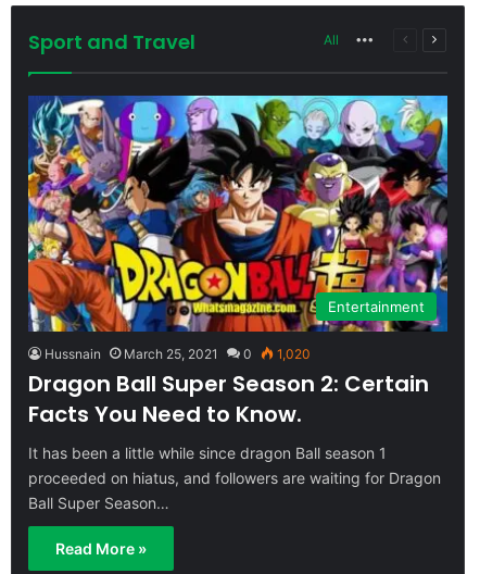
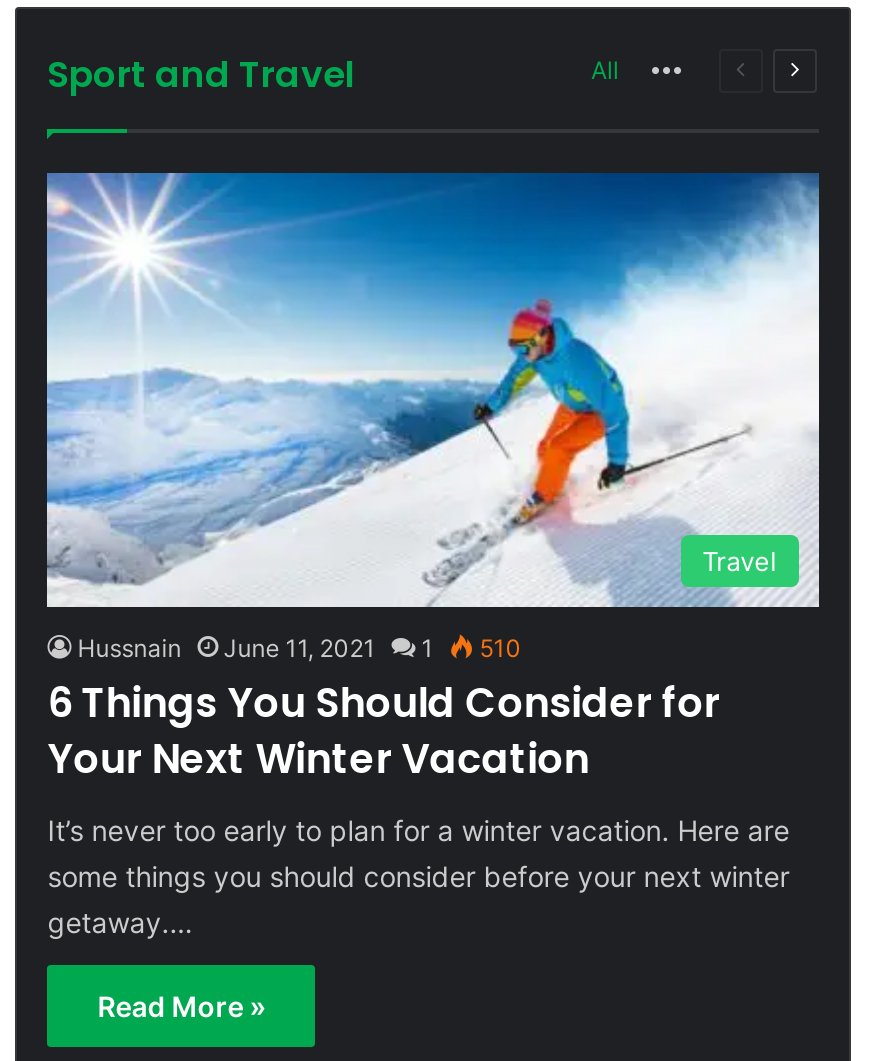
- [image]
- Entertainment
+ [image]
+ Travel

- March 25, 2021
- 0
- 1,020
- Dragon Ball Super Season 2: Certain
- Facts You Need to Know.
+ June 11, 2021
+ 1
+ 510
+ 6 Things You Should Consider for
+ Your Next Winter Vacation

- It has been a little while since dragon Ball season 1
- proceeded on hiatus, and followers are waiting for Dragon
- Ball Super Season…
+ It’s never too early to plan for a winter vacation. Here are
+ some things you should consider before your next winter
+ getaway.…
